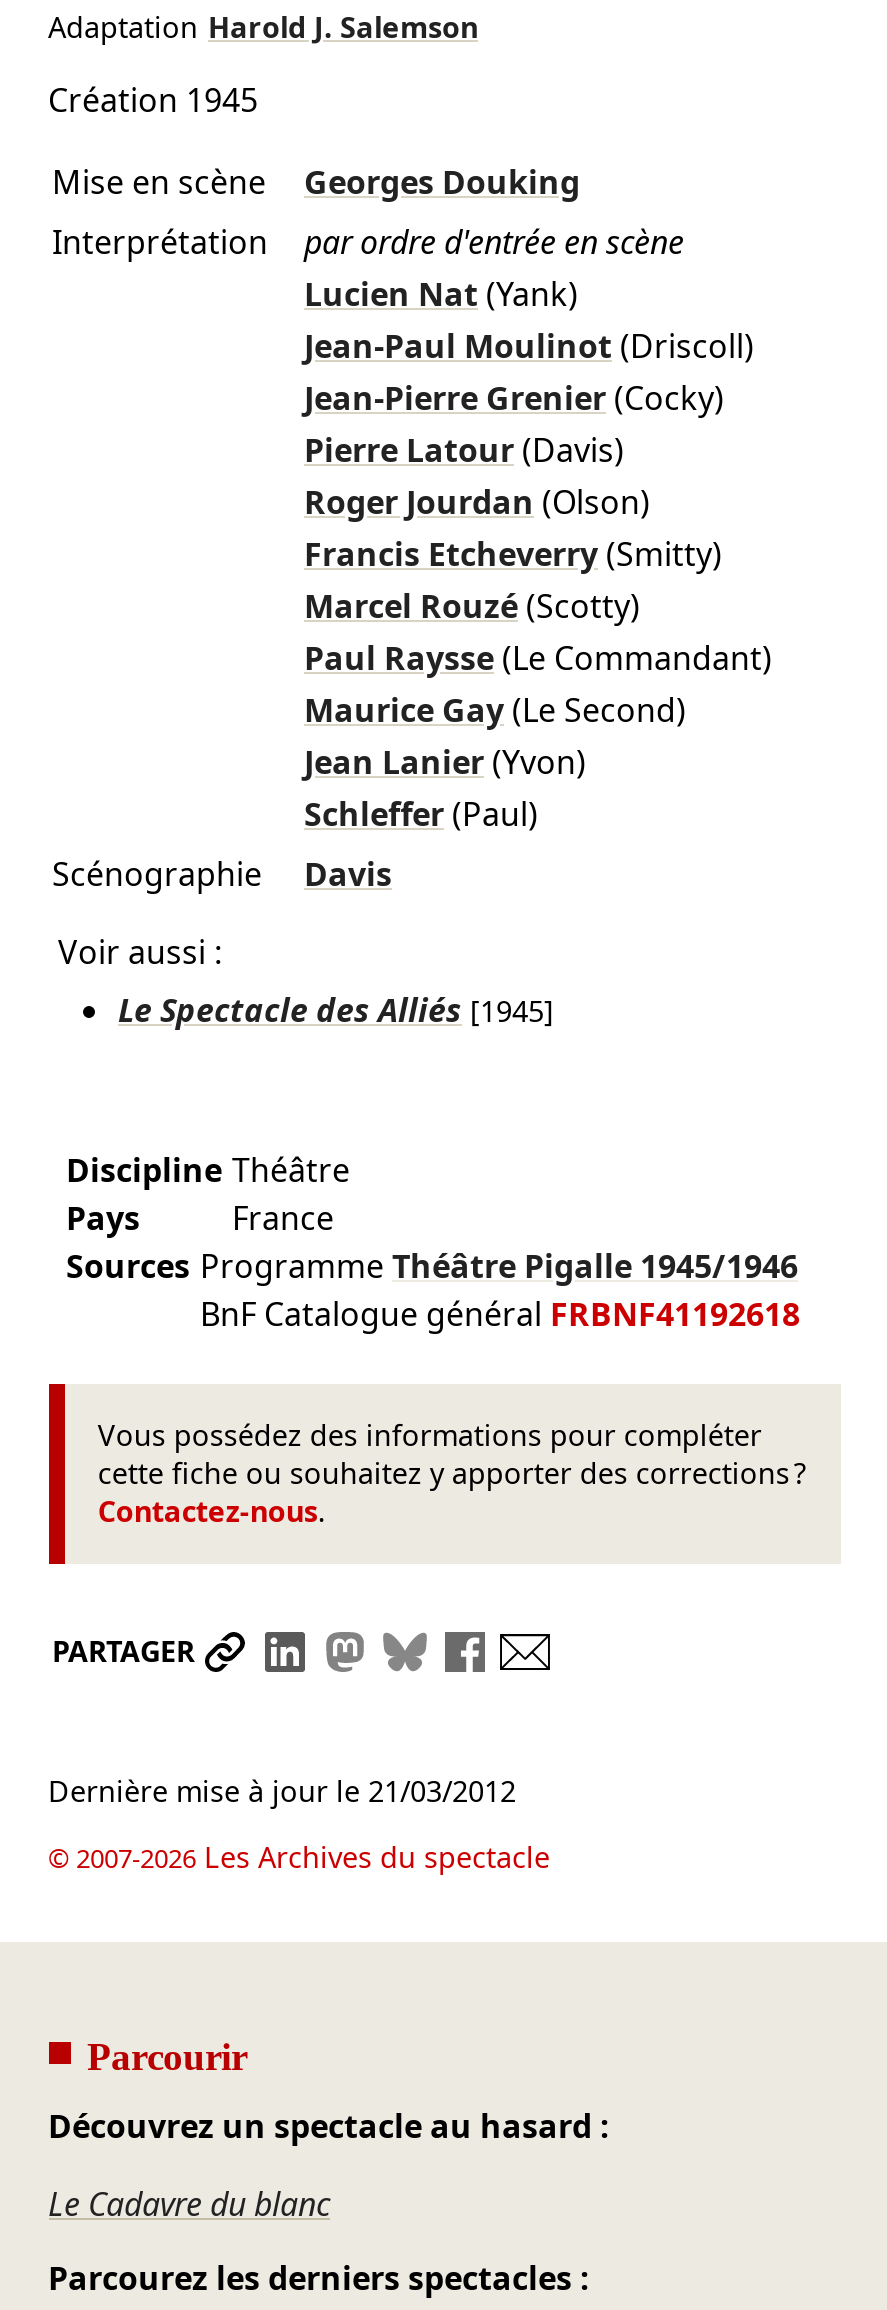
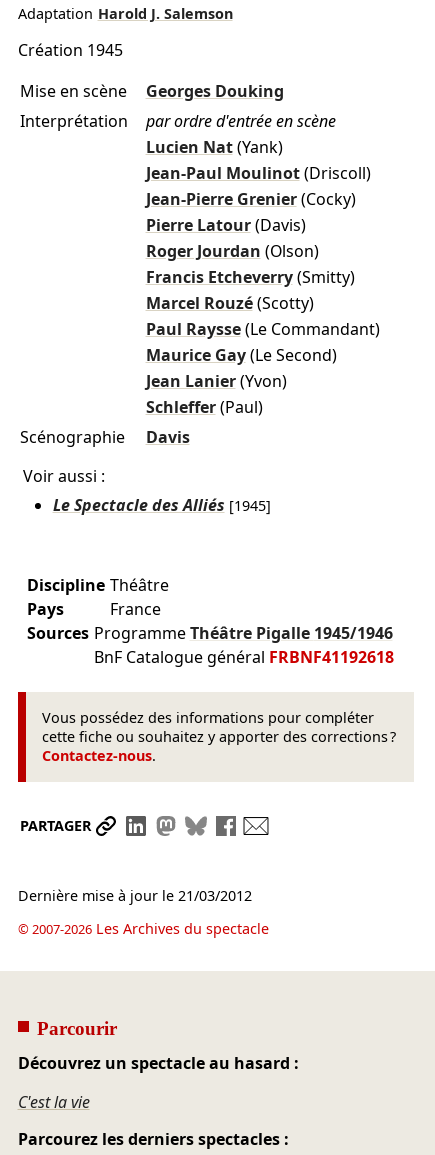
- Le Cadavre du blanc
+ C'est la vie
